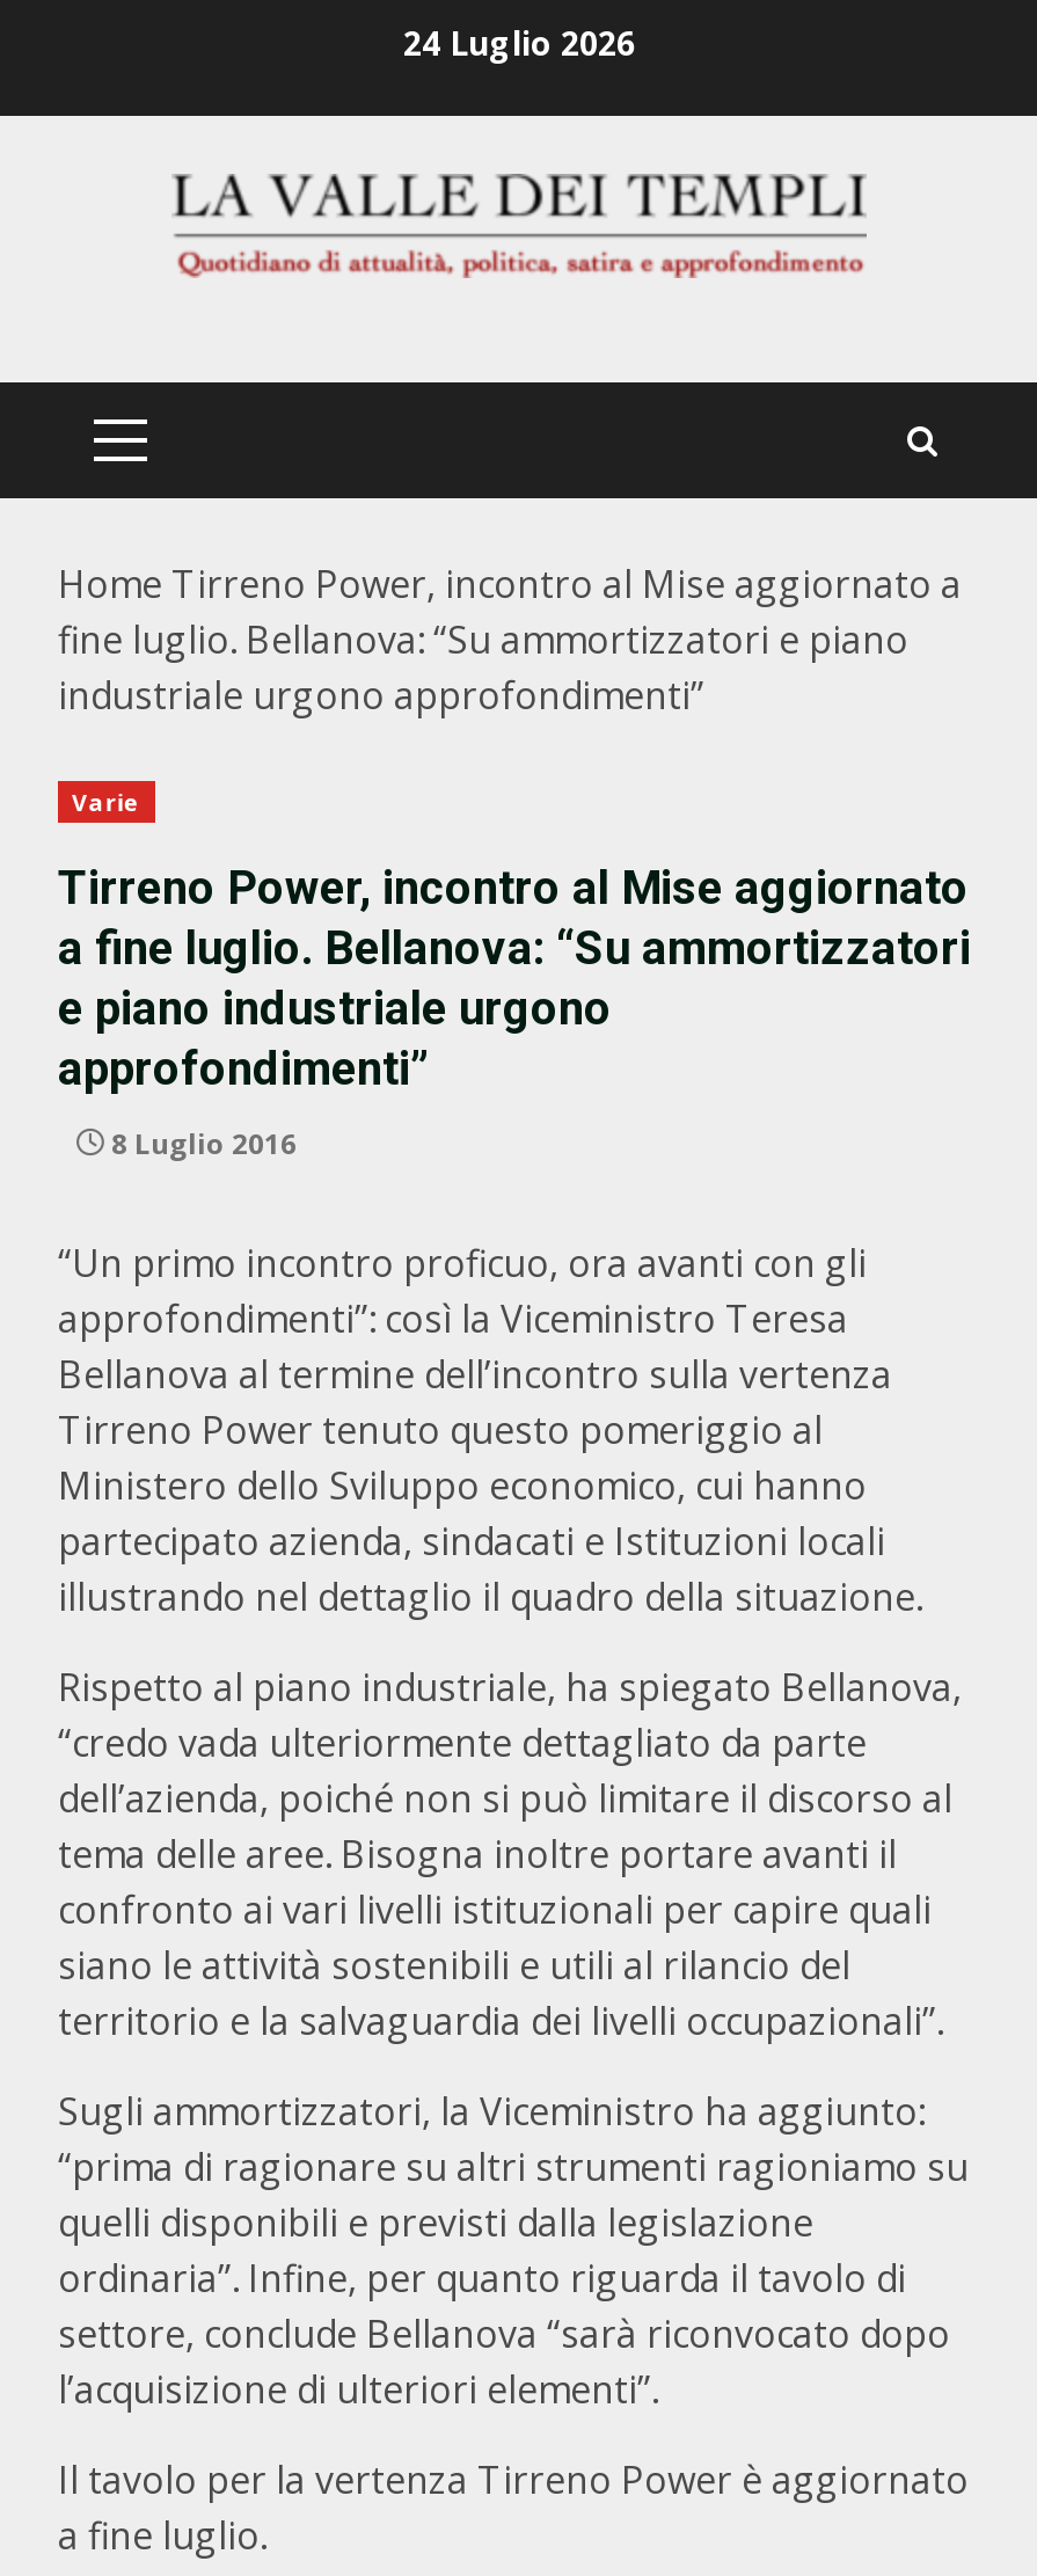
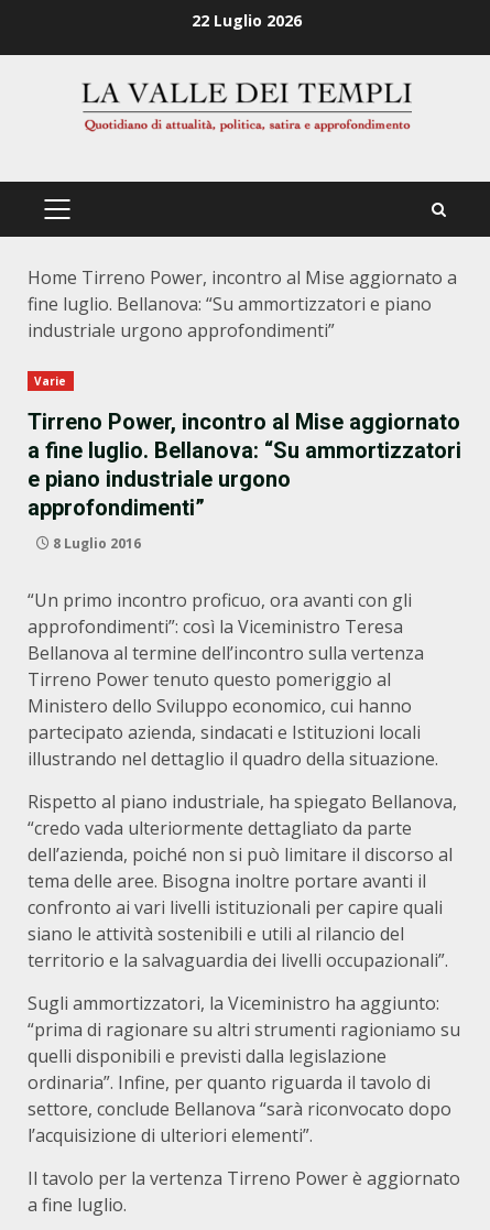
- 24 Luglio 2026
+ 22 Luglio 2026
